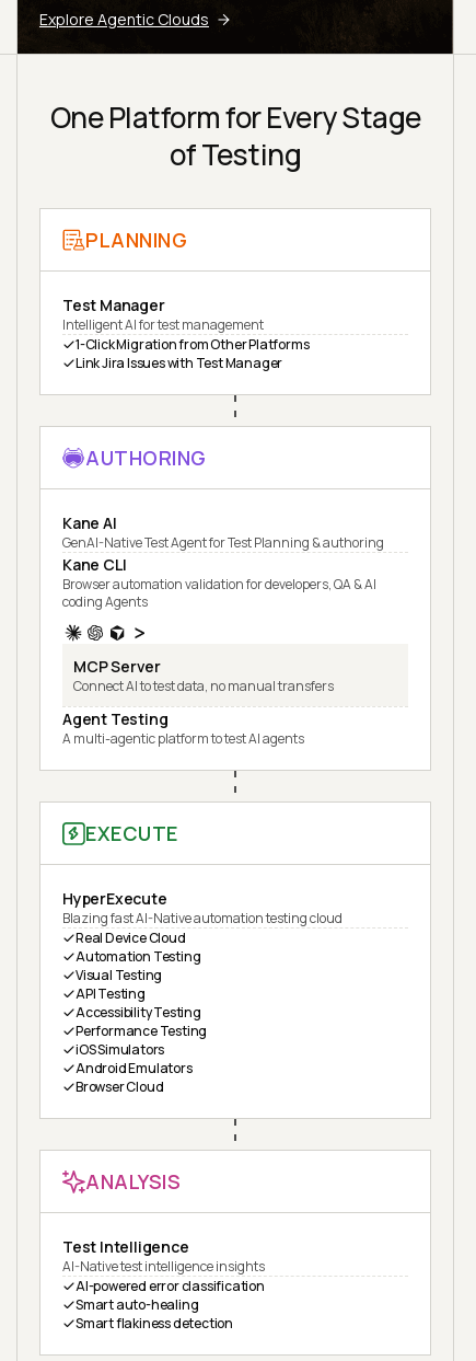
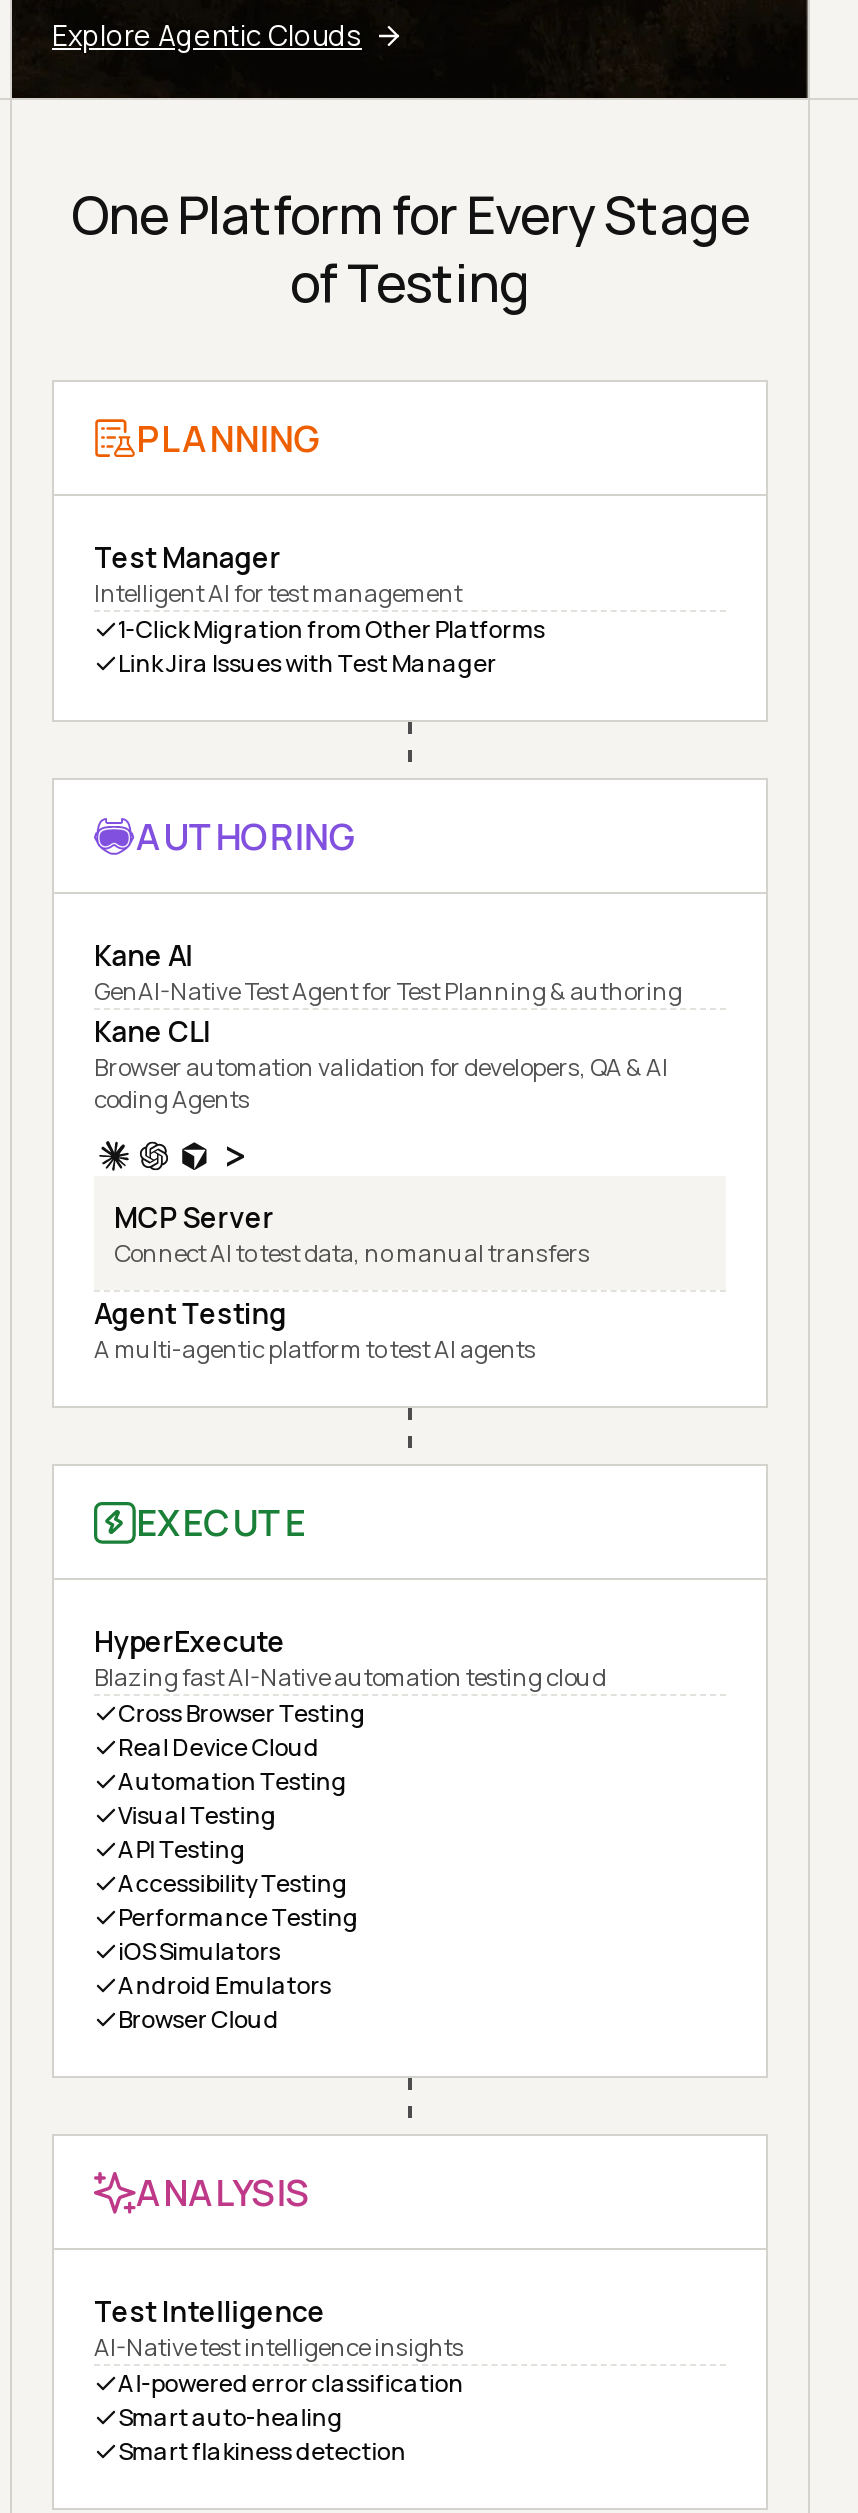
+ Cross Browser Testing
